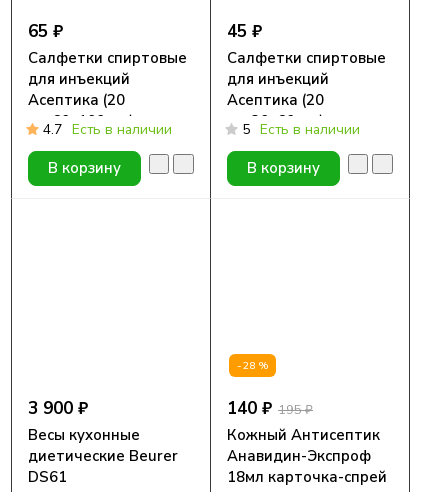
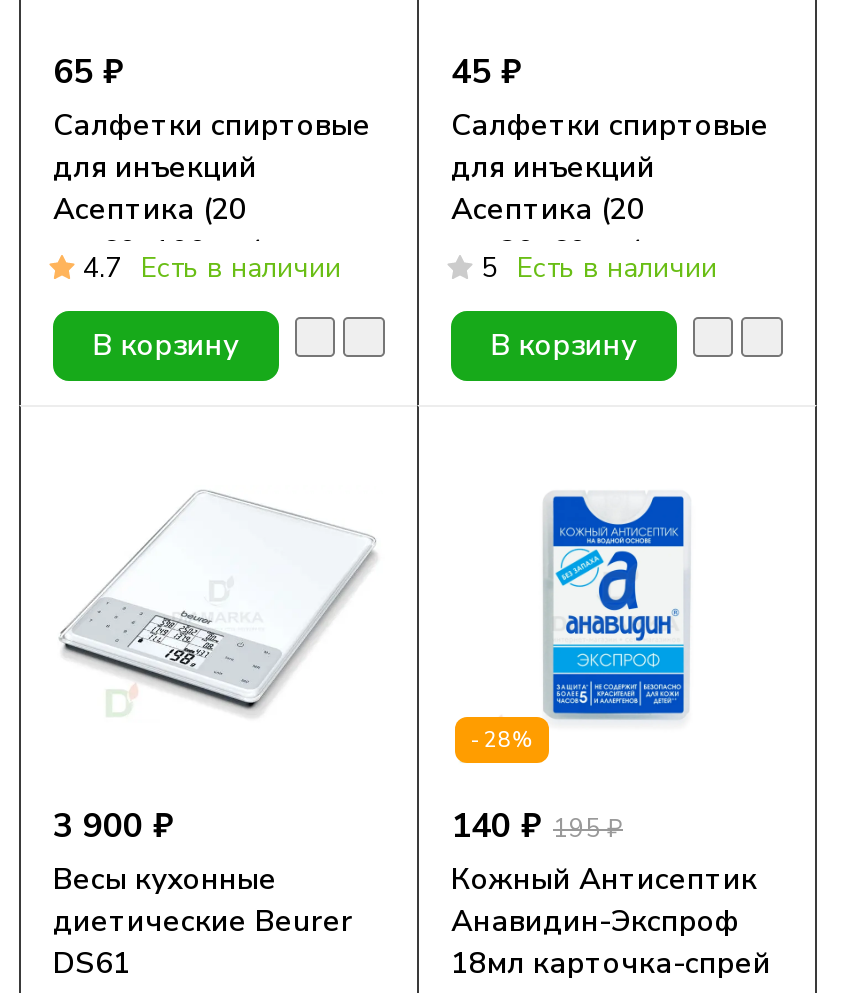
+ [image]

+ [image]
